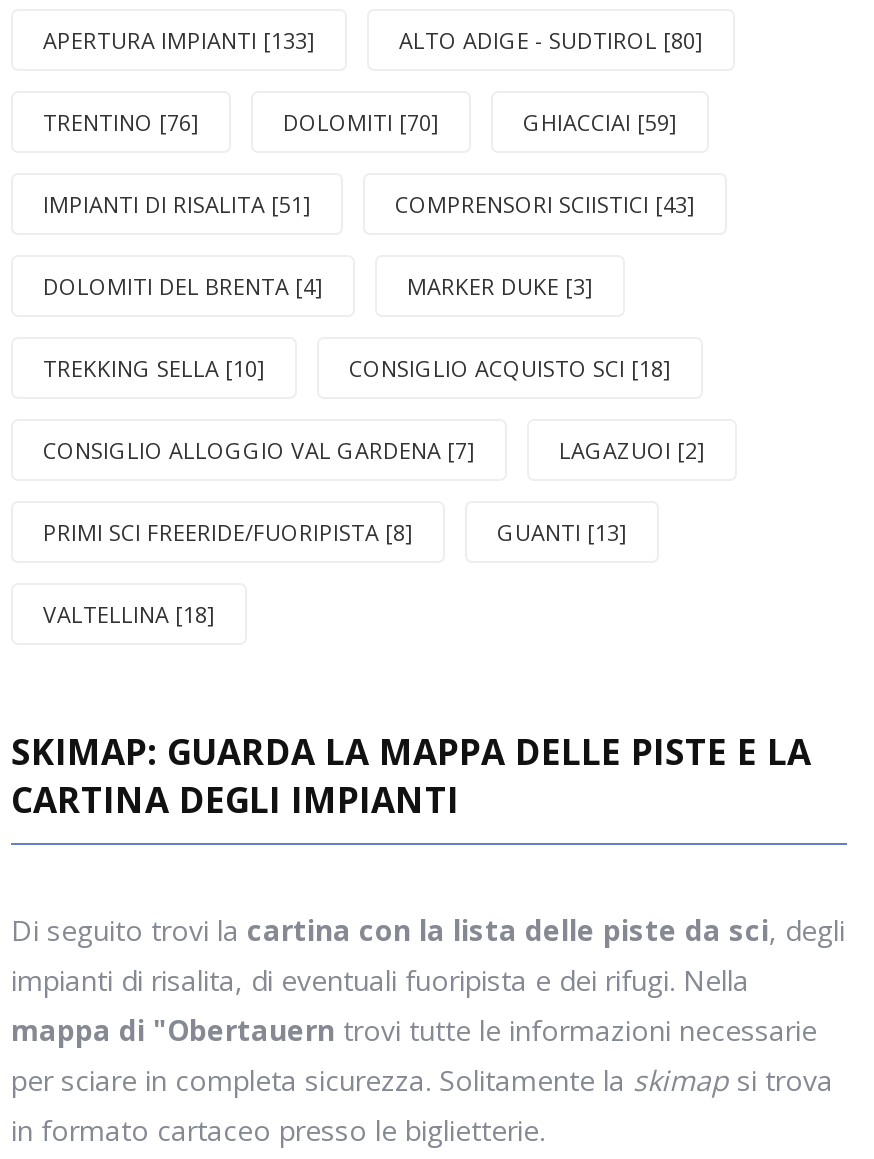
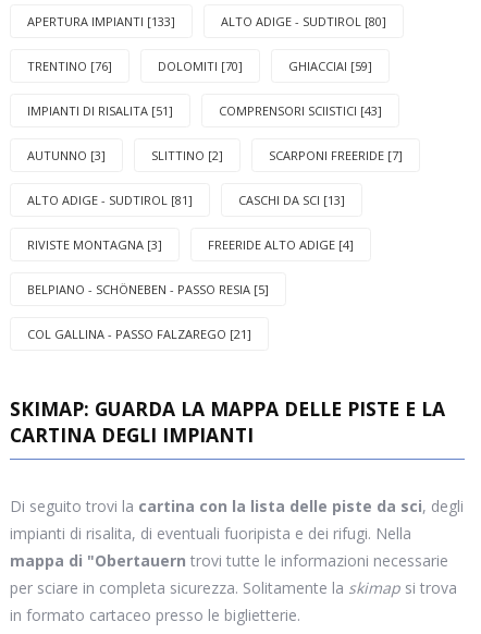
- DOLOMITI DEL BRENTA [4]
- MARKER DUKE [3]
+ AUTUNNO [3]
+ SLITTINO [2]
+ SCARPONI FREERIDE [7]

- TREKKING SELLA [10]
- CONSIGLIO ACQUISTO SCI [18]
+ ALTO ADIGE - SUDTIROL [81]
+ CASCHI DA SCI [13]

- CONSIGLIO ALLOGGIO VAL GARDENA [7]
- LAGAZUOI [2]
+ RIVISTE MONTAGNA [3]
+ FREERIDE ALTO ADIGE [4]

- PRIMI SCI FREERIDE/FUORIPISTA [8]
- GUANTI [13]
+ BELPIANO - SCHÖNEBEN - PASSO RESIA [5]

- VALTELLINA [18]
+ COL GALLINA - PASSO FALZAREGO [21]
